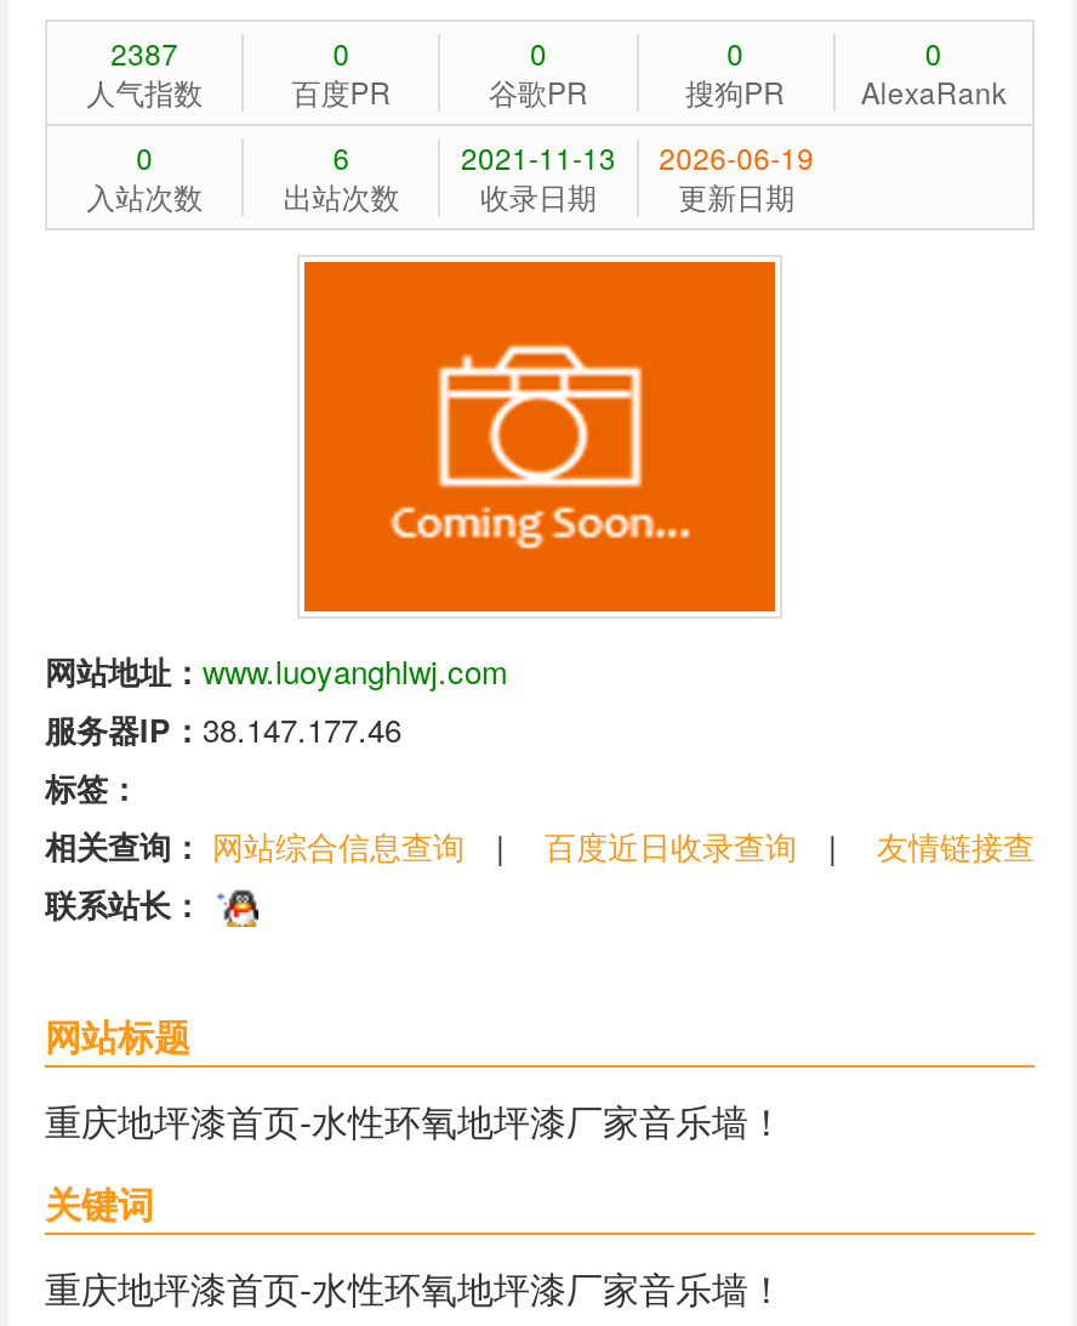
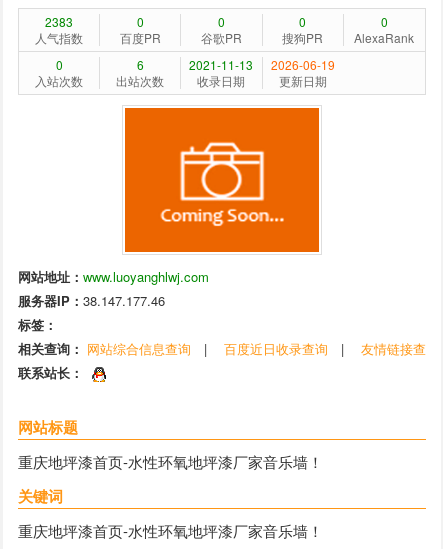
- 2387
+ 2383
